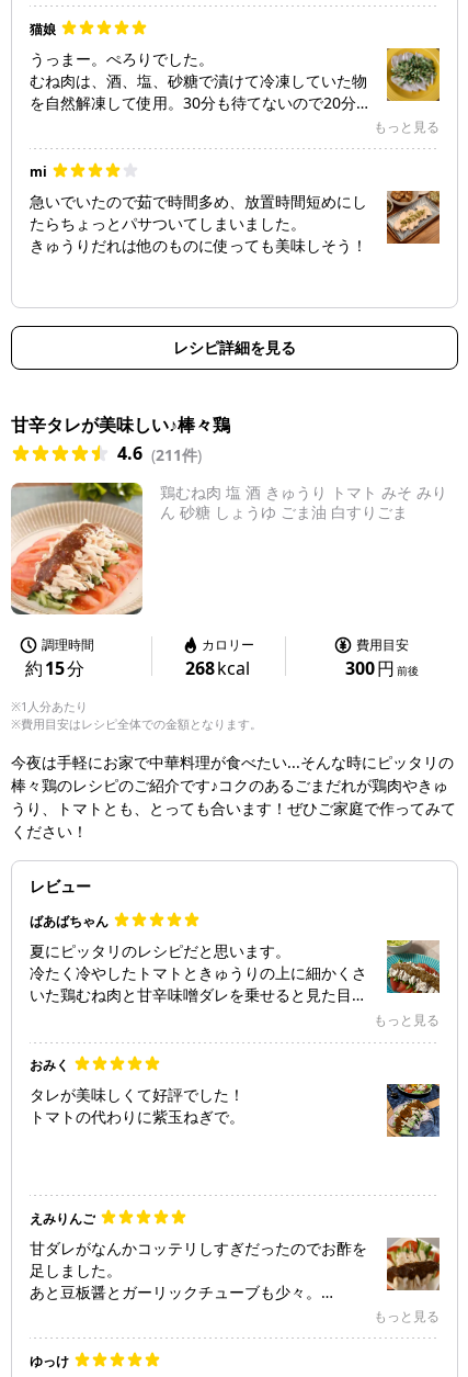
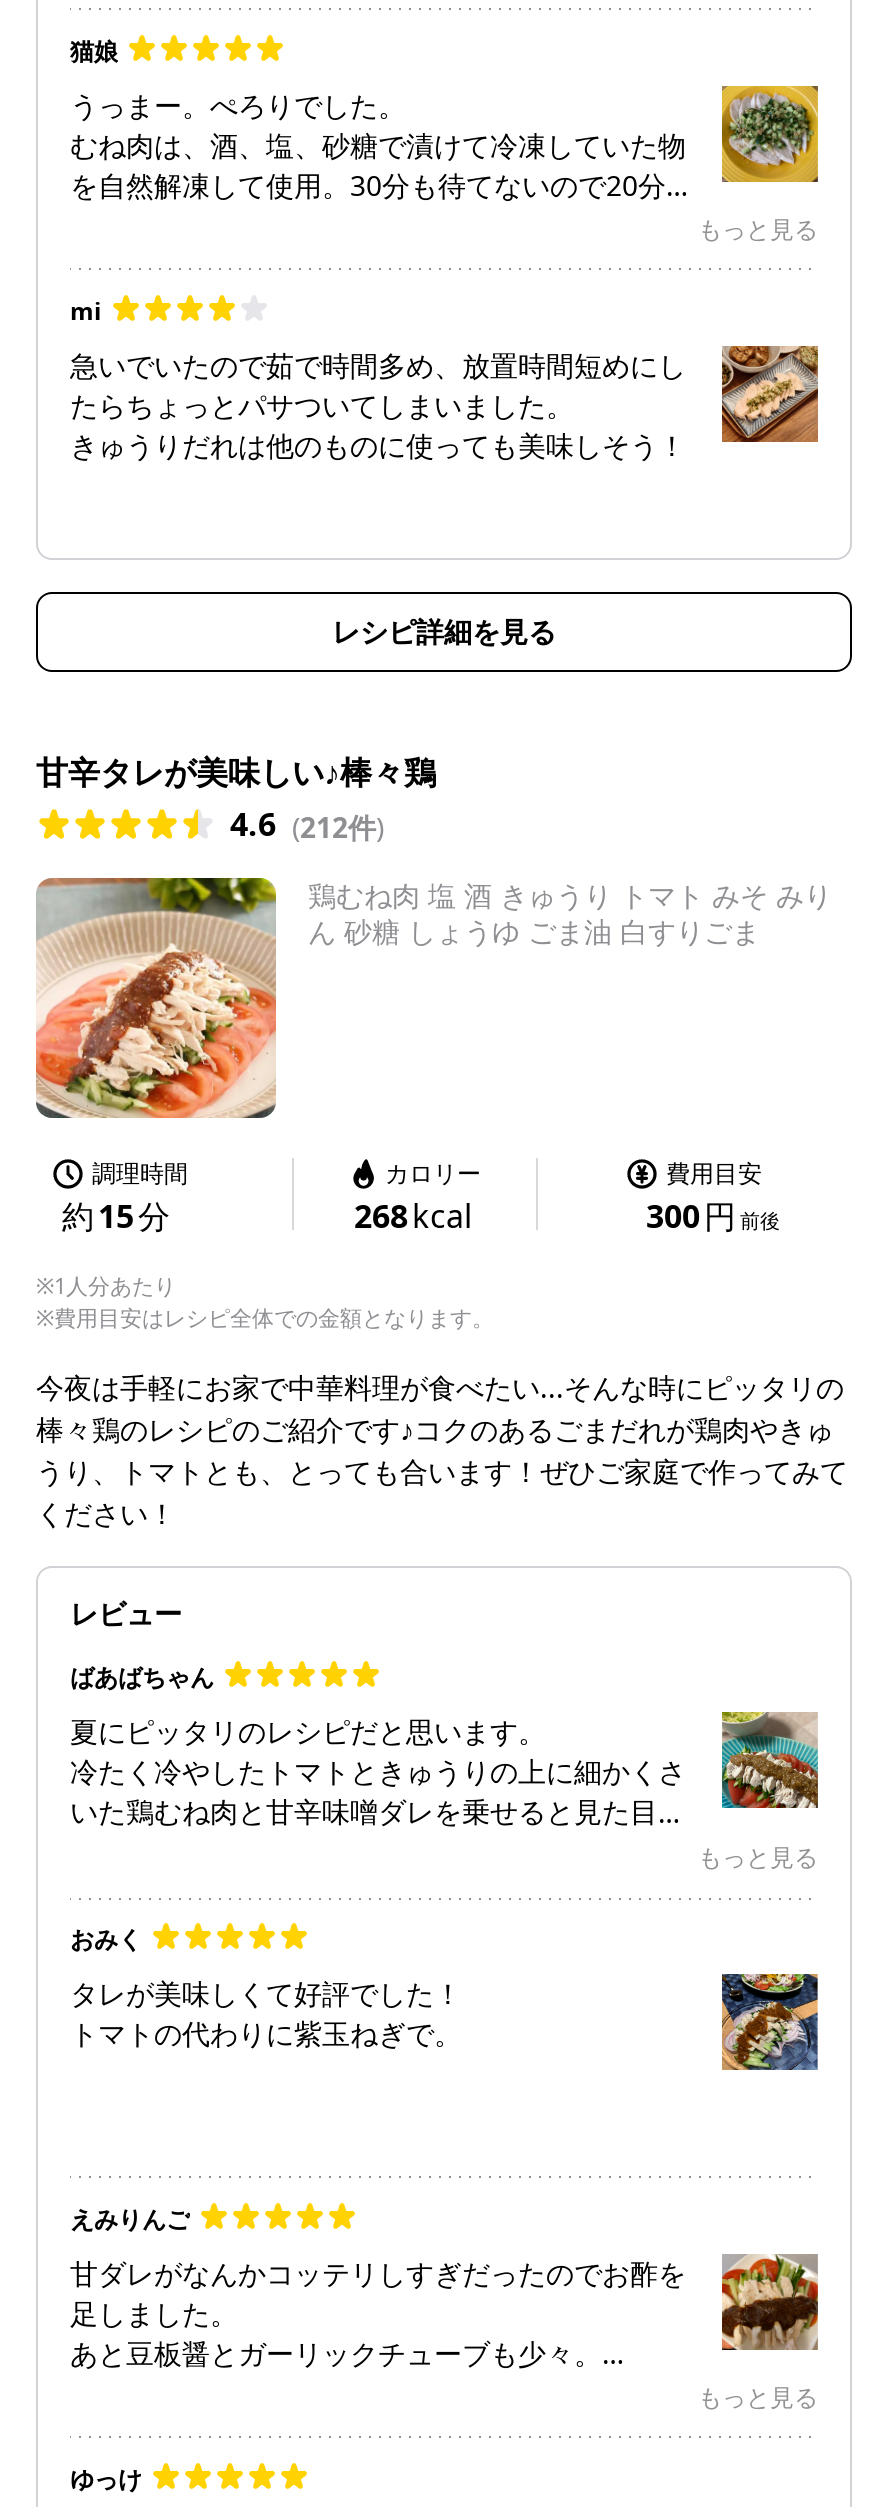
- 4.6 (211件)
+ 4.6 (212件)
